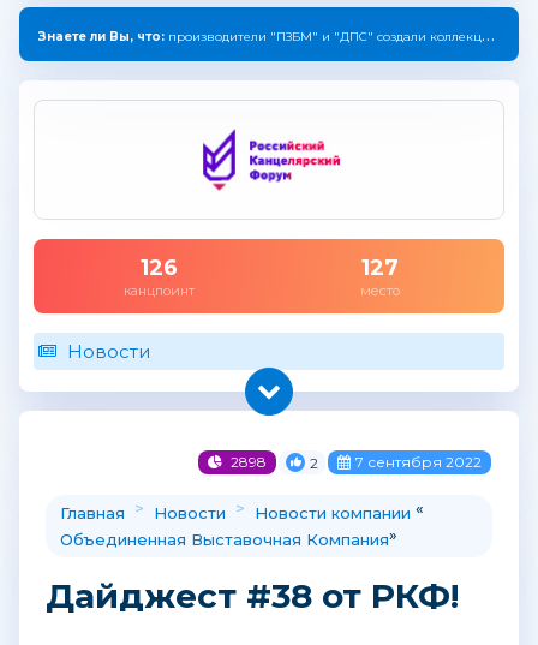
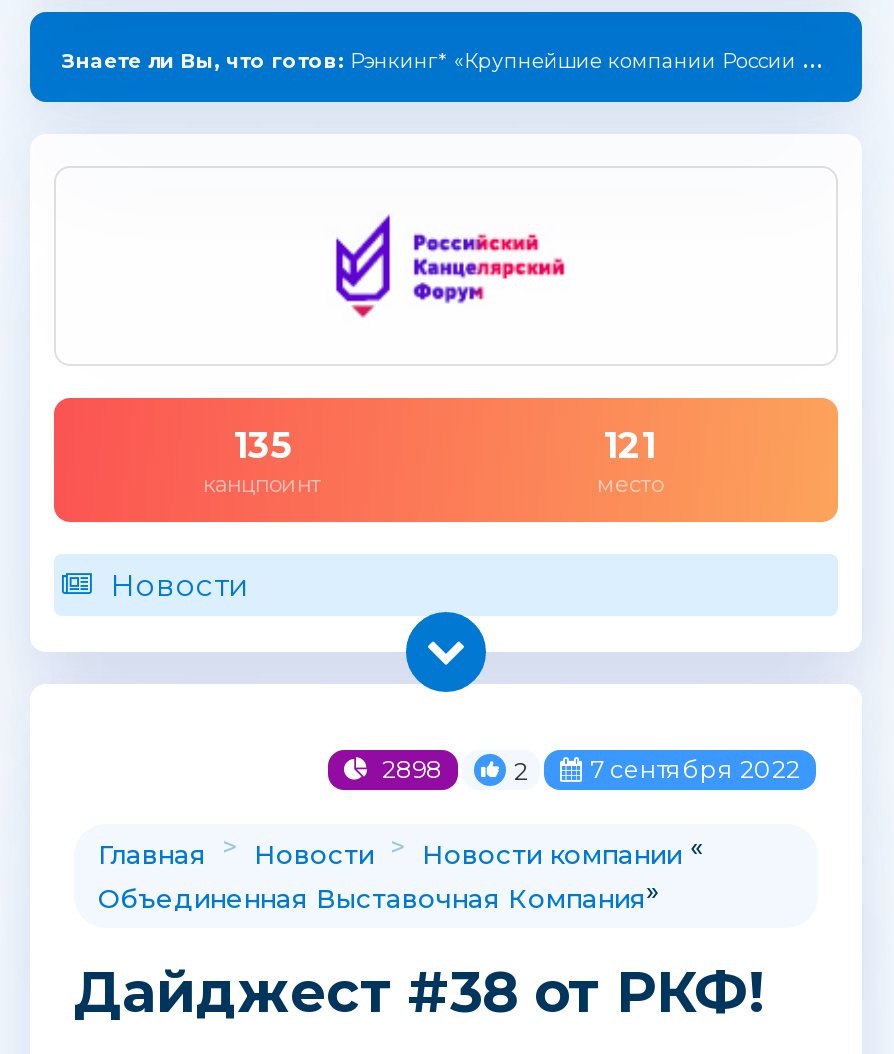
- 126
+ 135

- 127
+ 121
